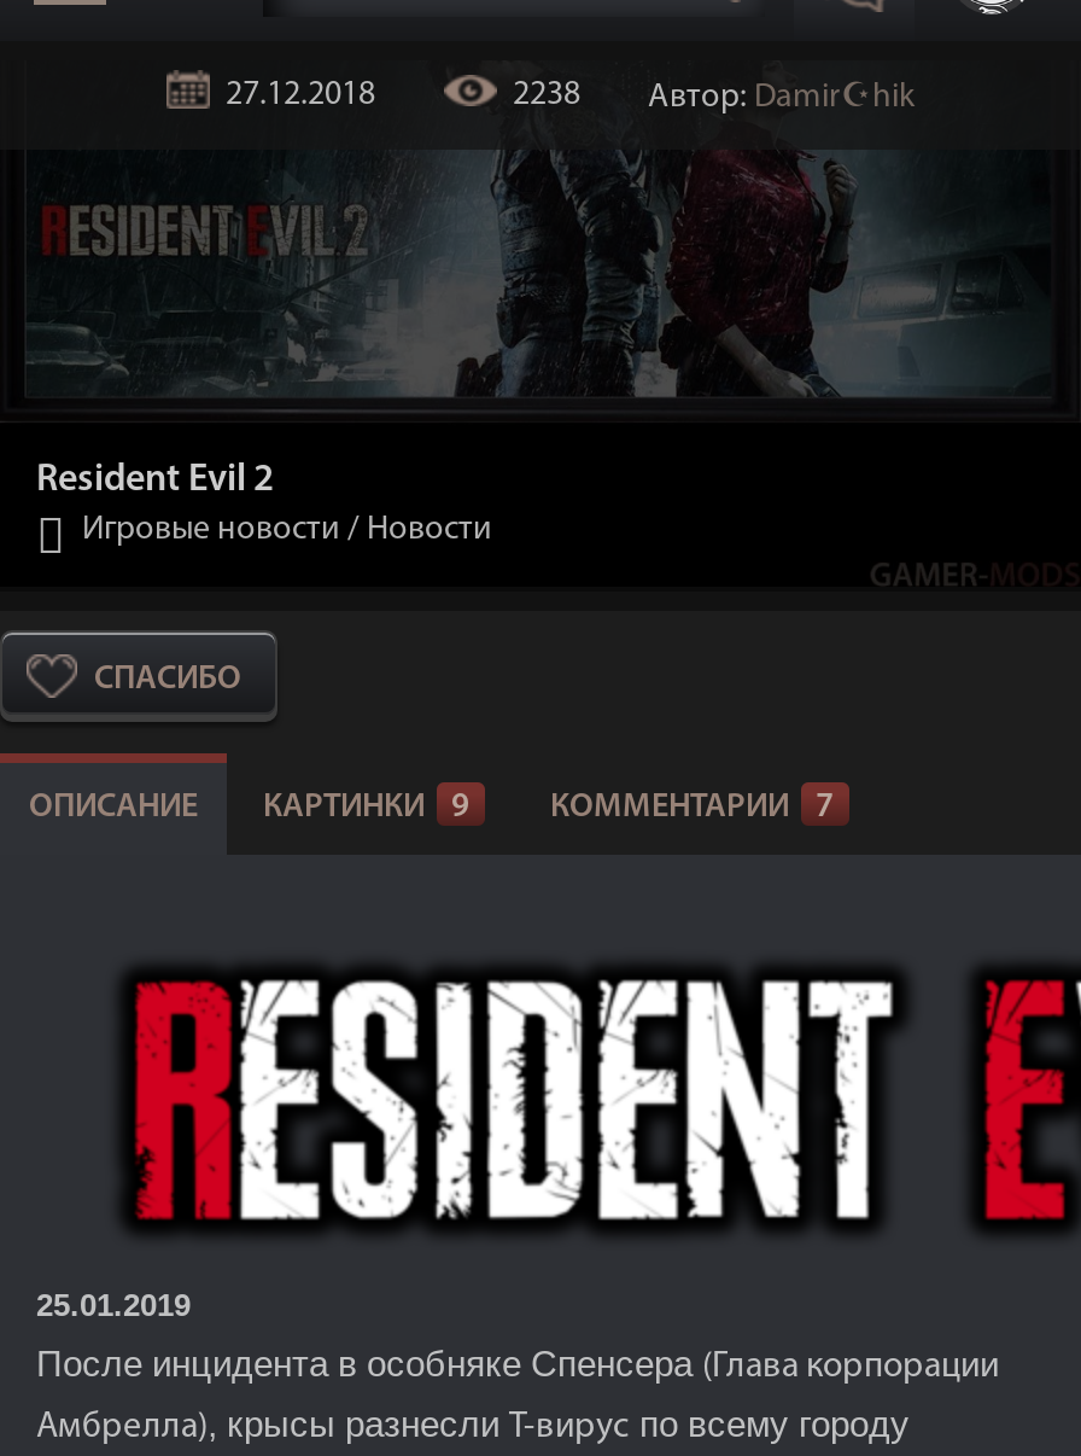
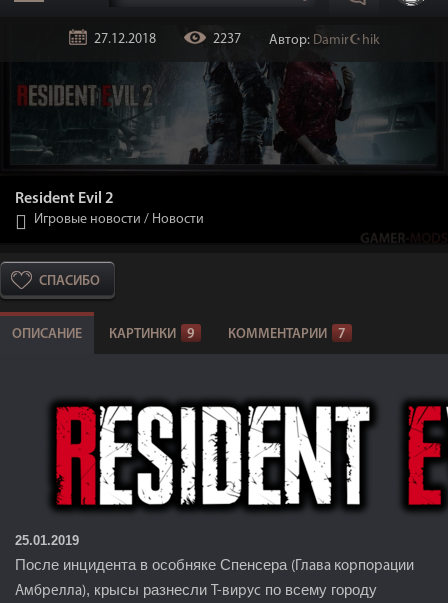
- 2238
+ 2237
